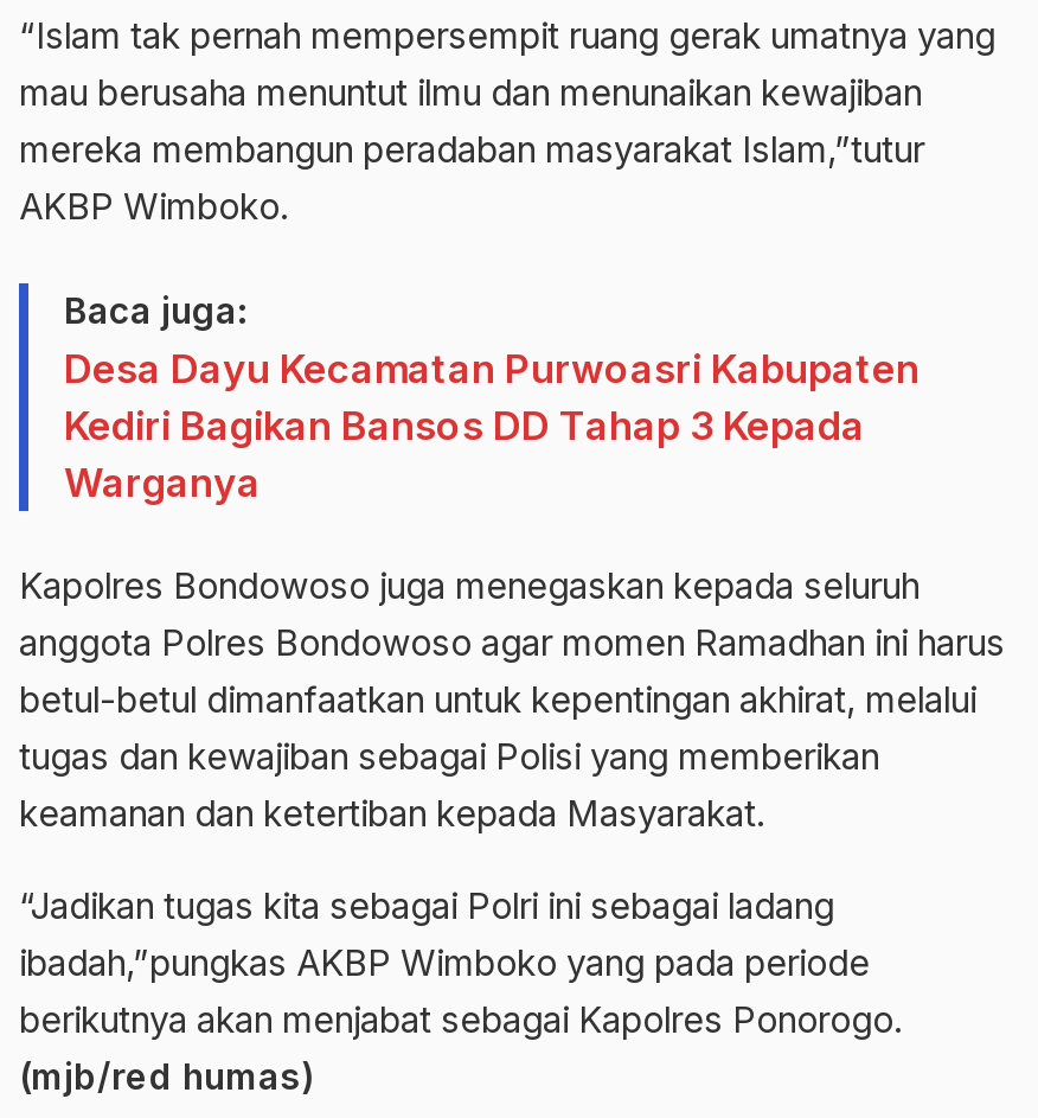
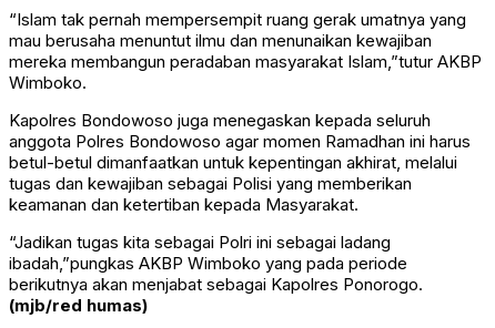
- mereka membangun peradaban masyarakat Islam,”tutur
- AKBP Wimboko.
- Baca juga:
- Desa Dayu Kecamatan Purwoasri Kabupaten
- Kediri Bagikan Bansos DD Tahap 3 Kepada
- Warganya
+ mereka membangun peradaban masyarakat Islam,”tutur AKBP
+ Wimboko.
